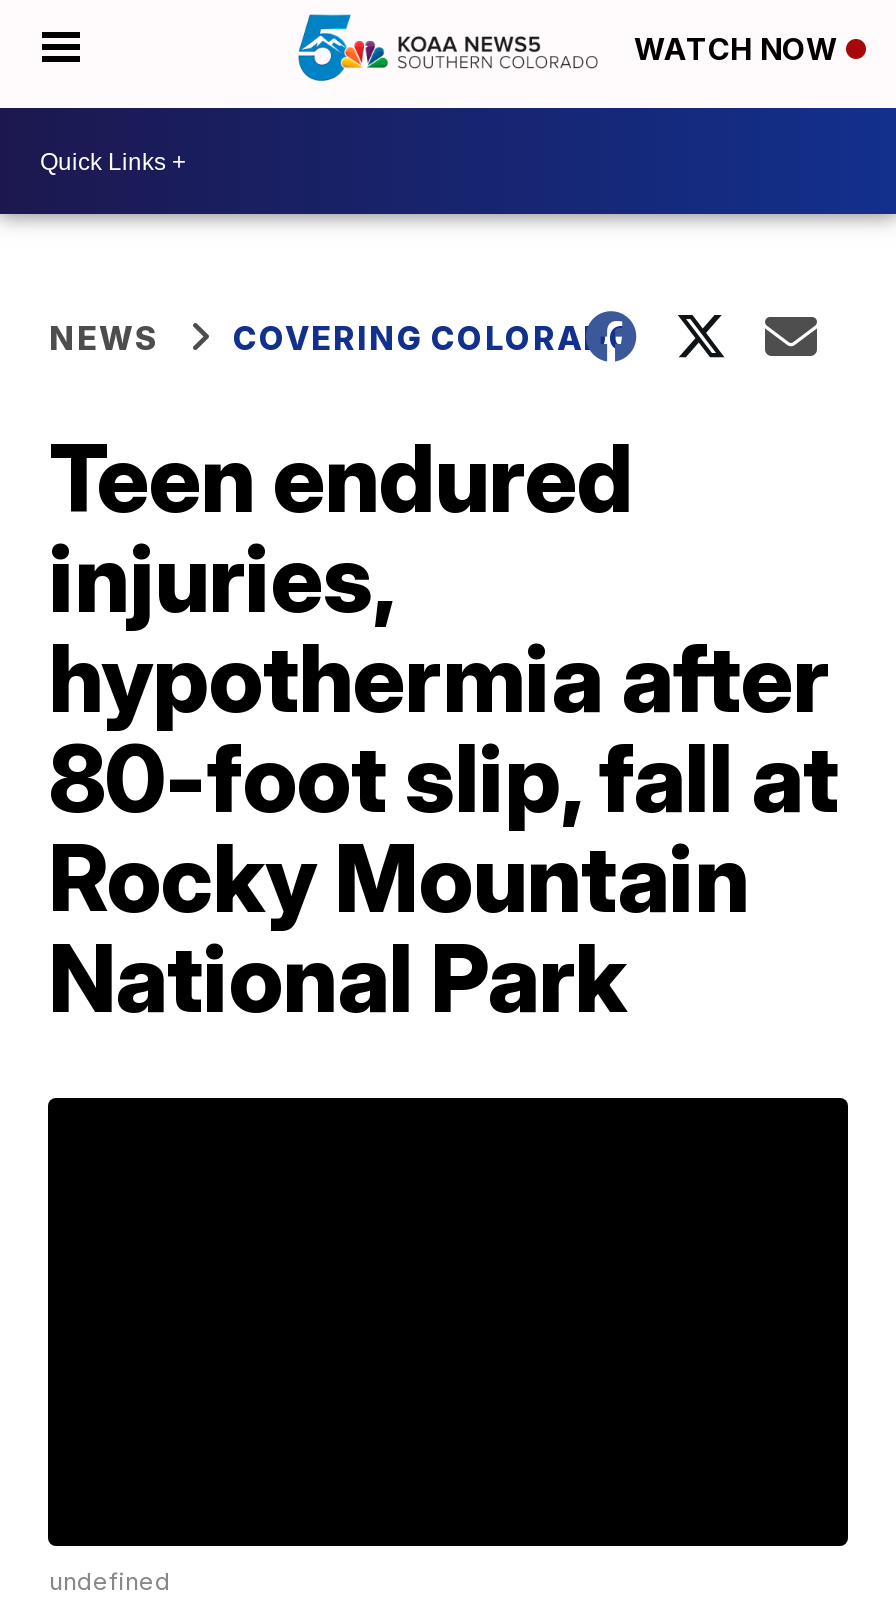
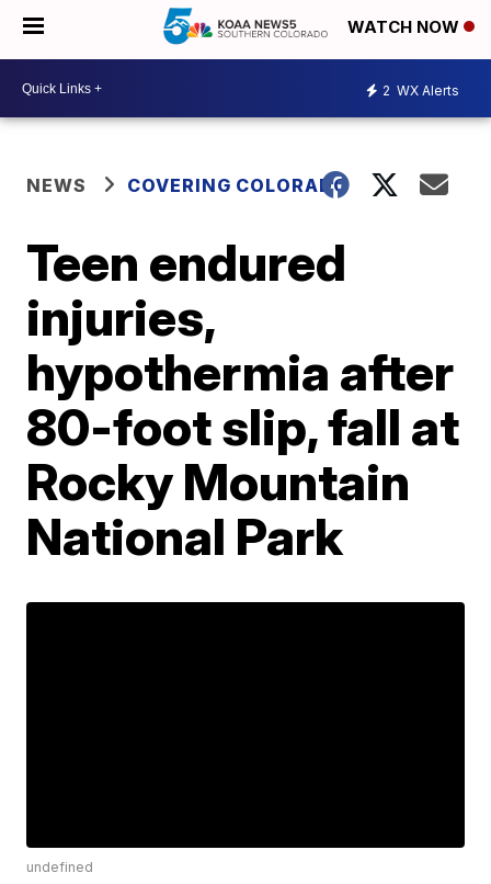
+ 2 WX Alerts
